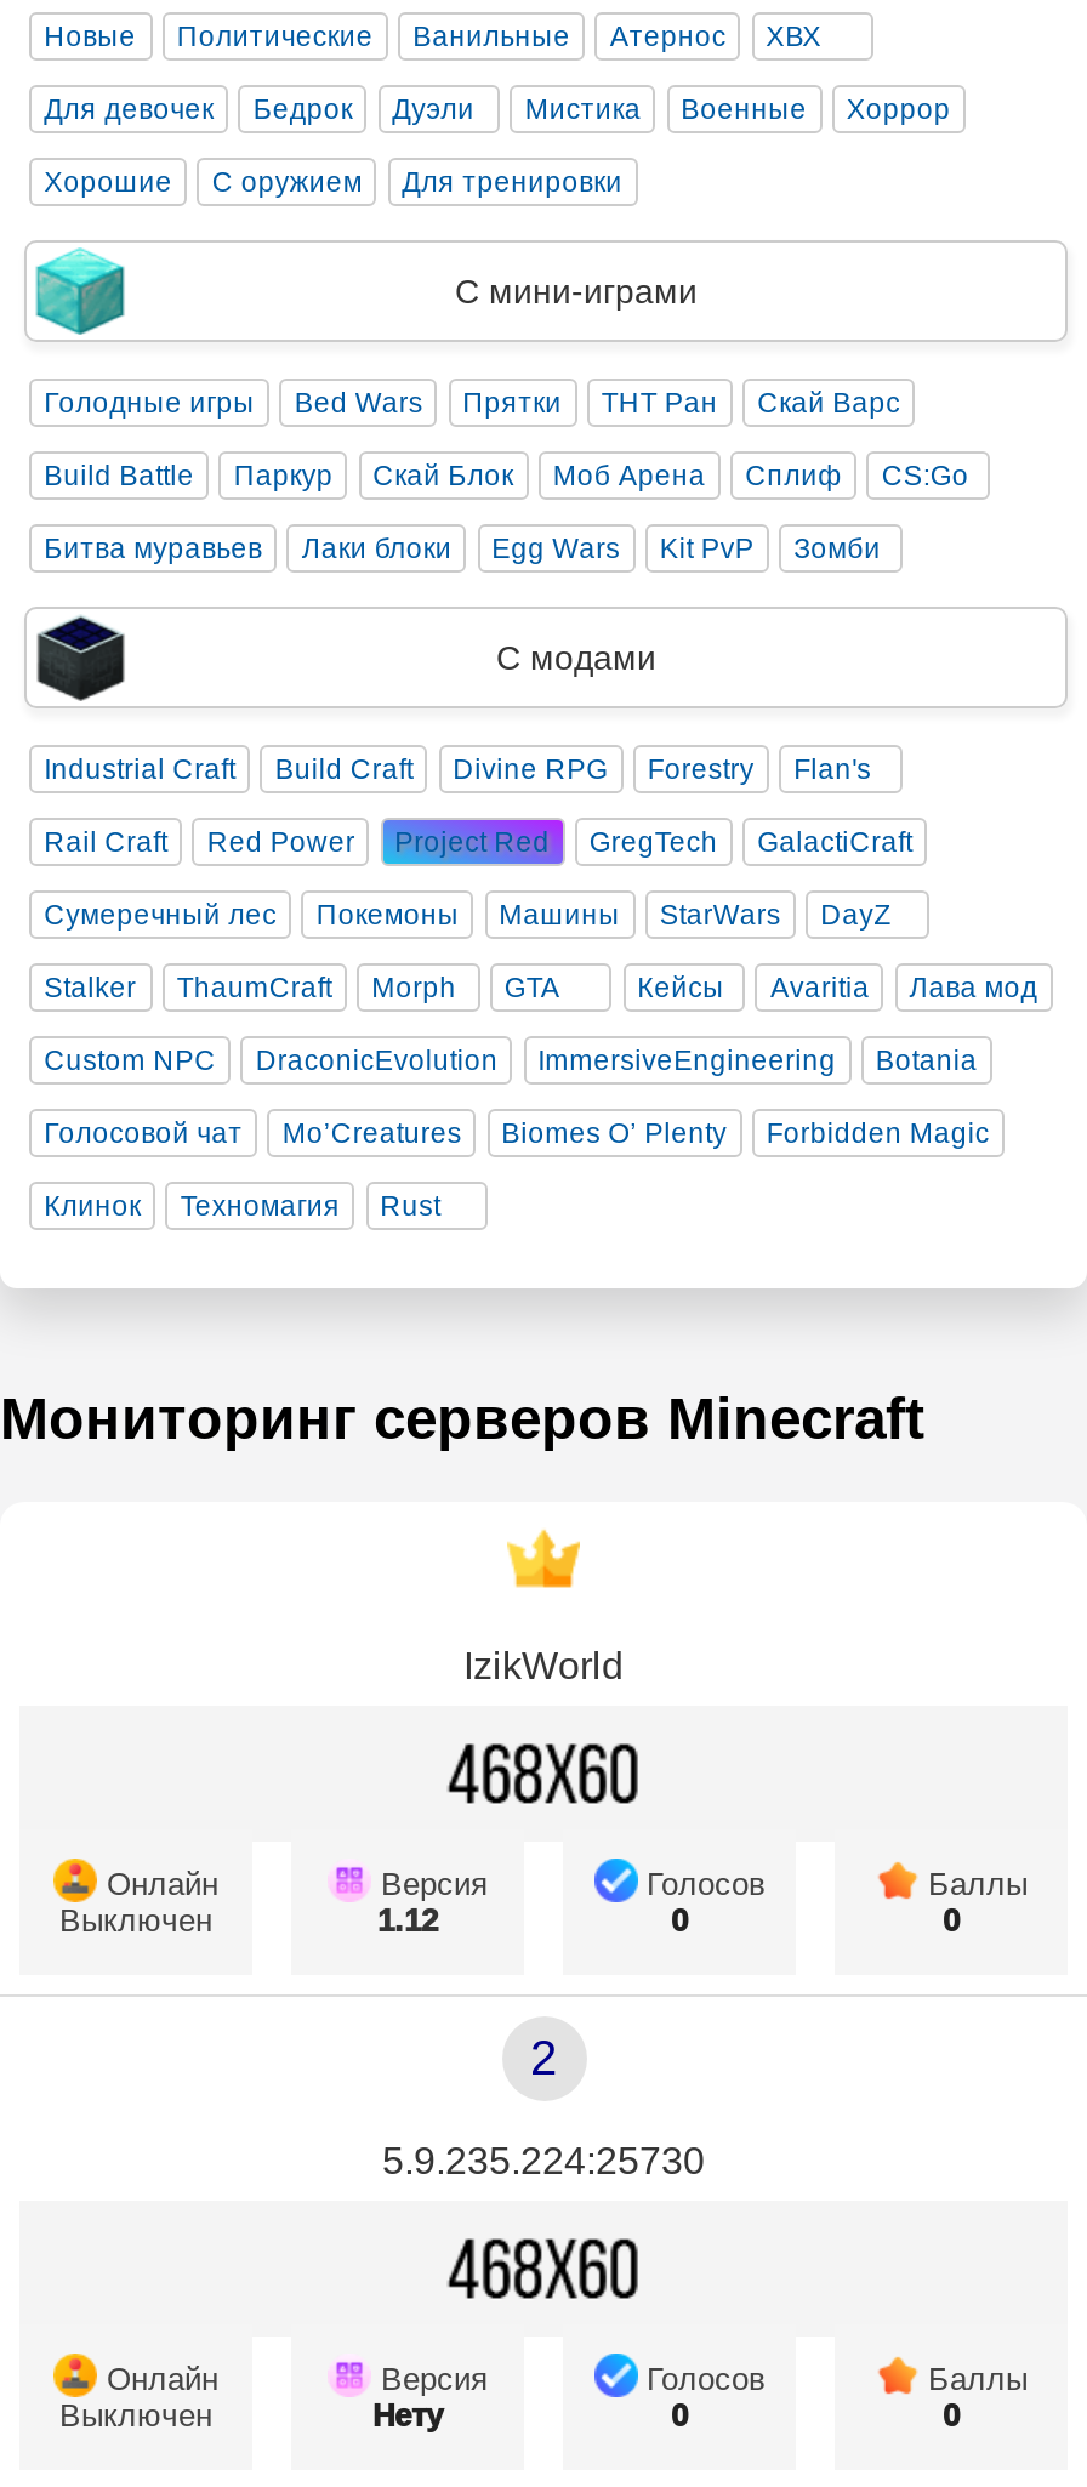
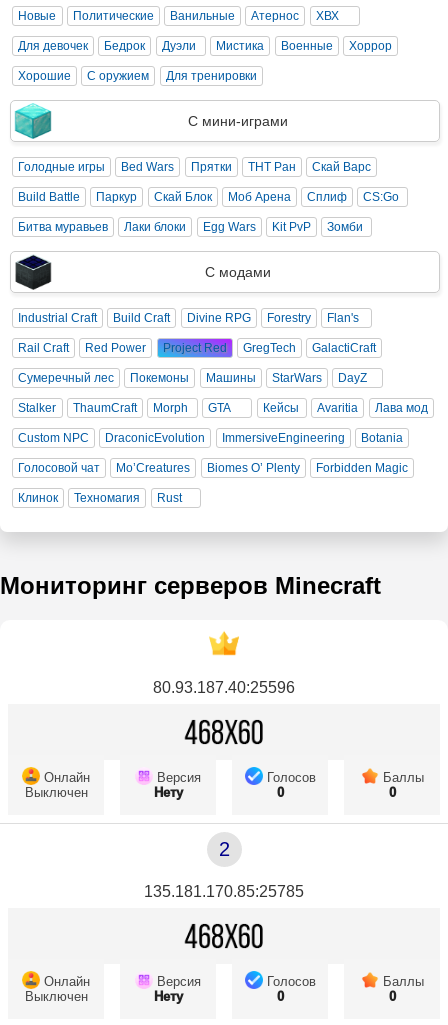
- IzikWorld
+ 80.93.187.40:25596

- 1.12
+ Нету

- 5.9.235.224:25730
+ 135.181.170.85:25785
